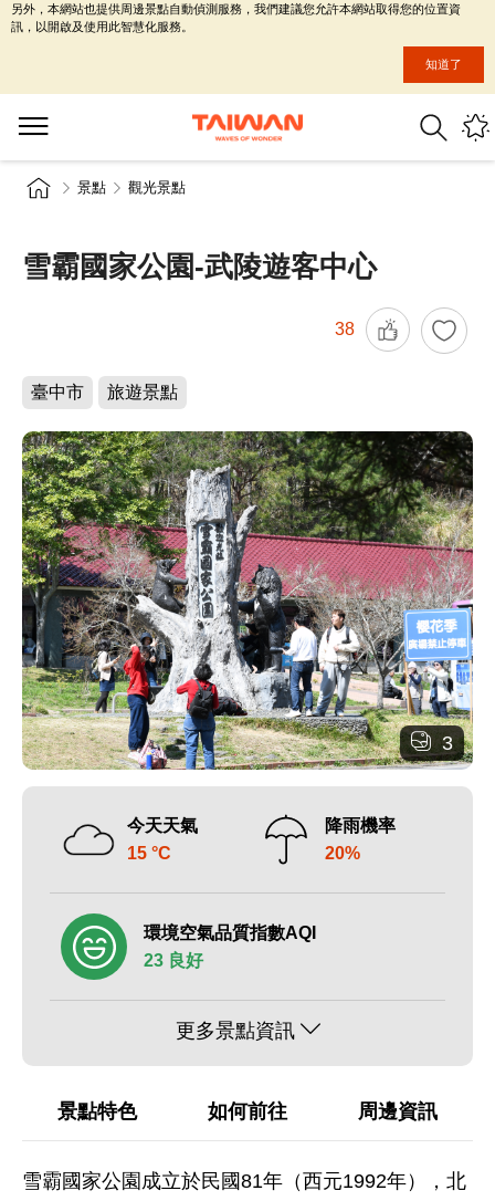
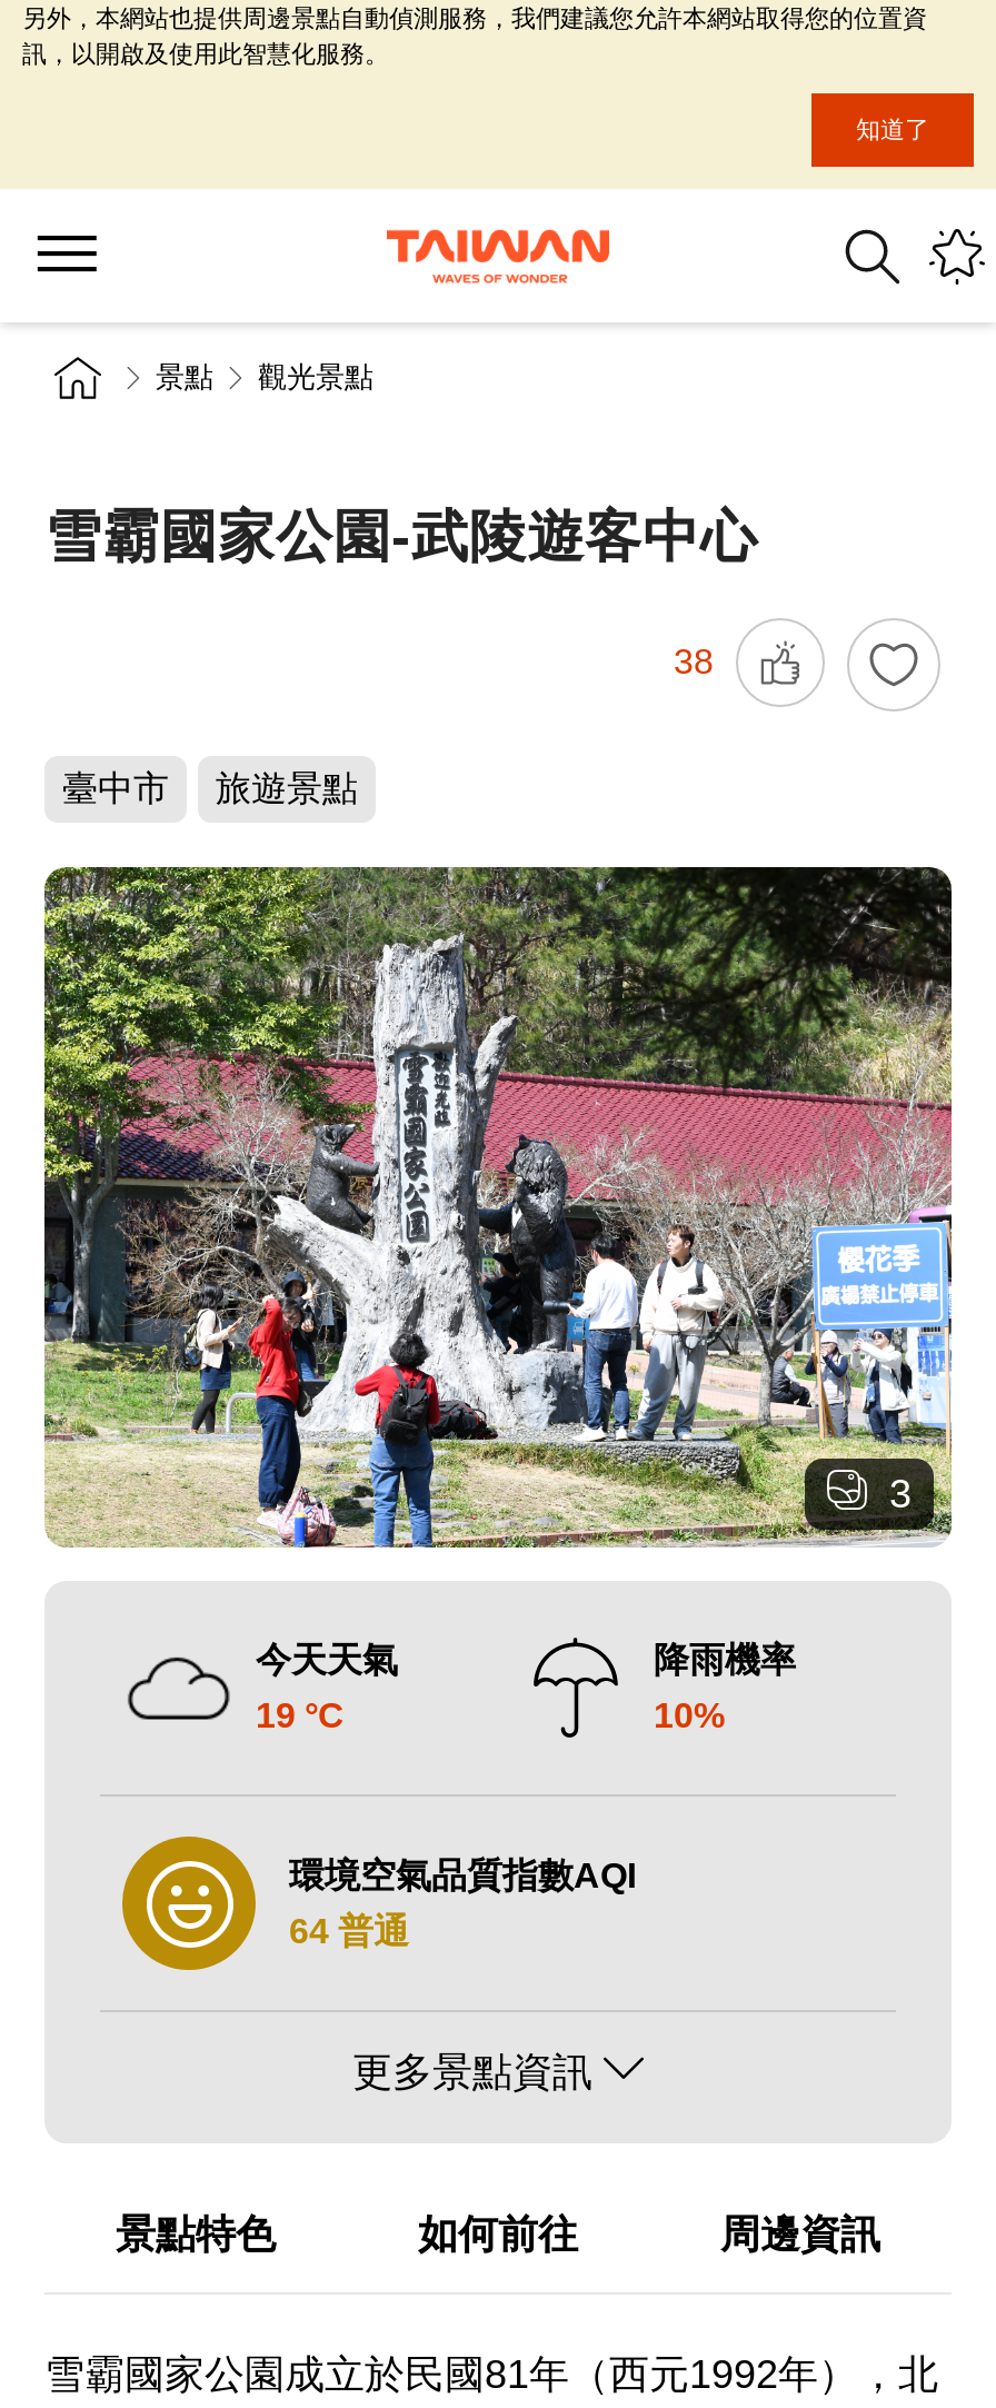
- 15 °C
+ 19 °C

- 20%
+ 10%

- [image]
- 23 良好
+ [image]
+ 64 普通
